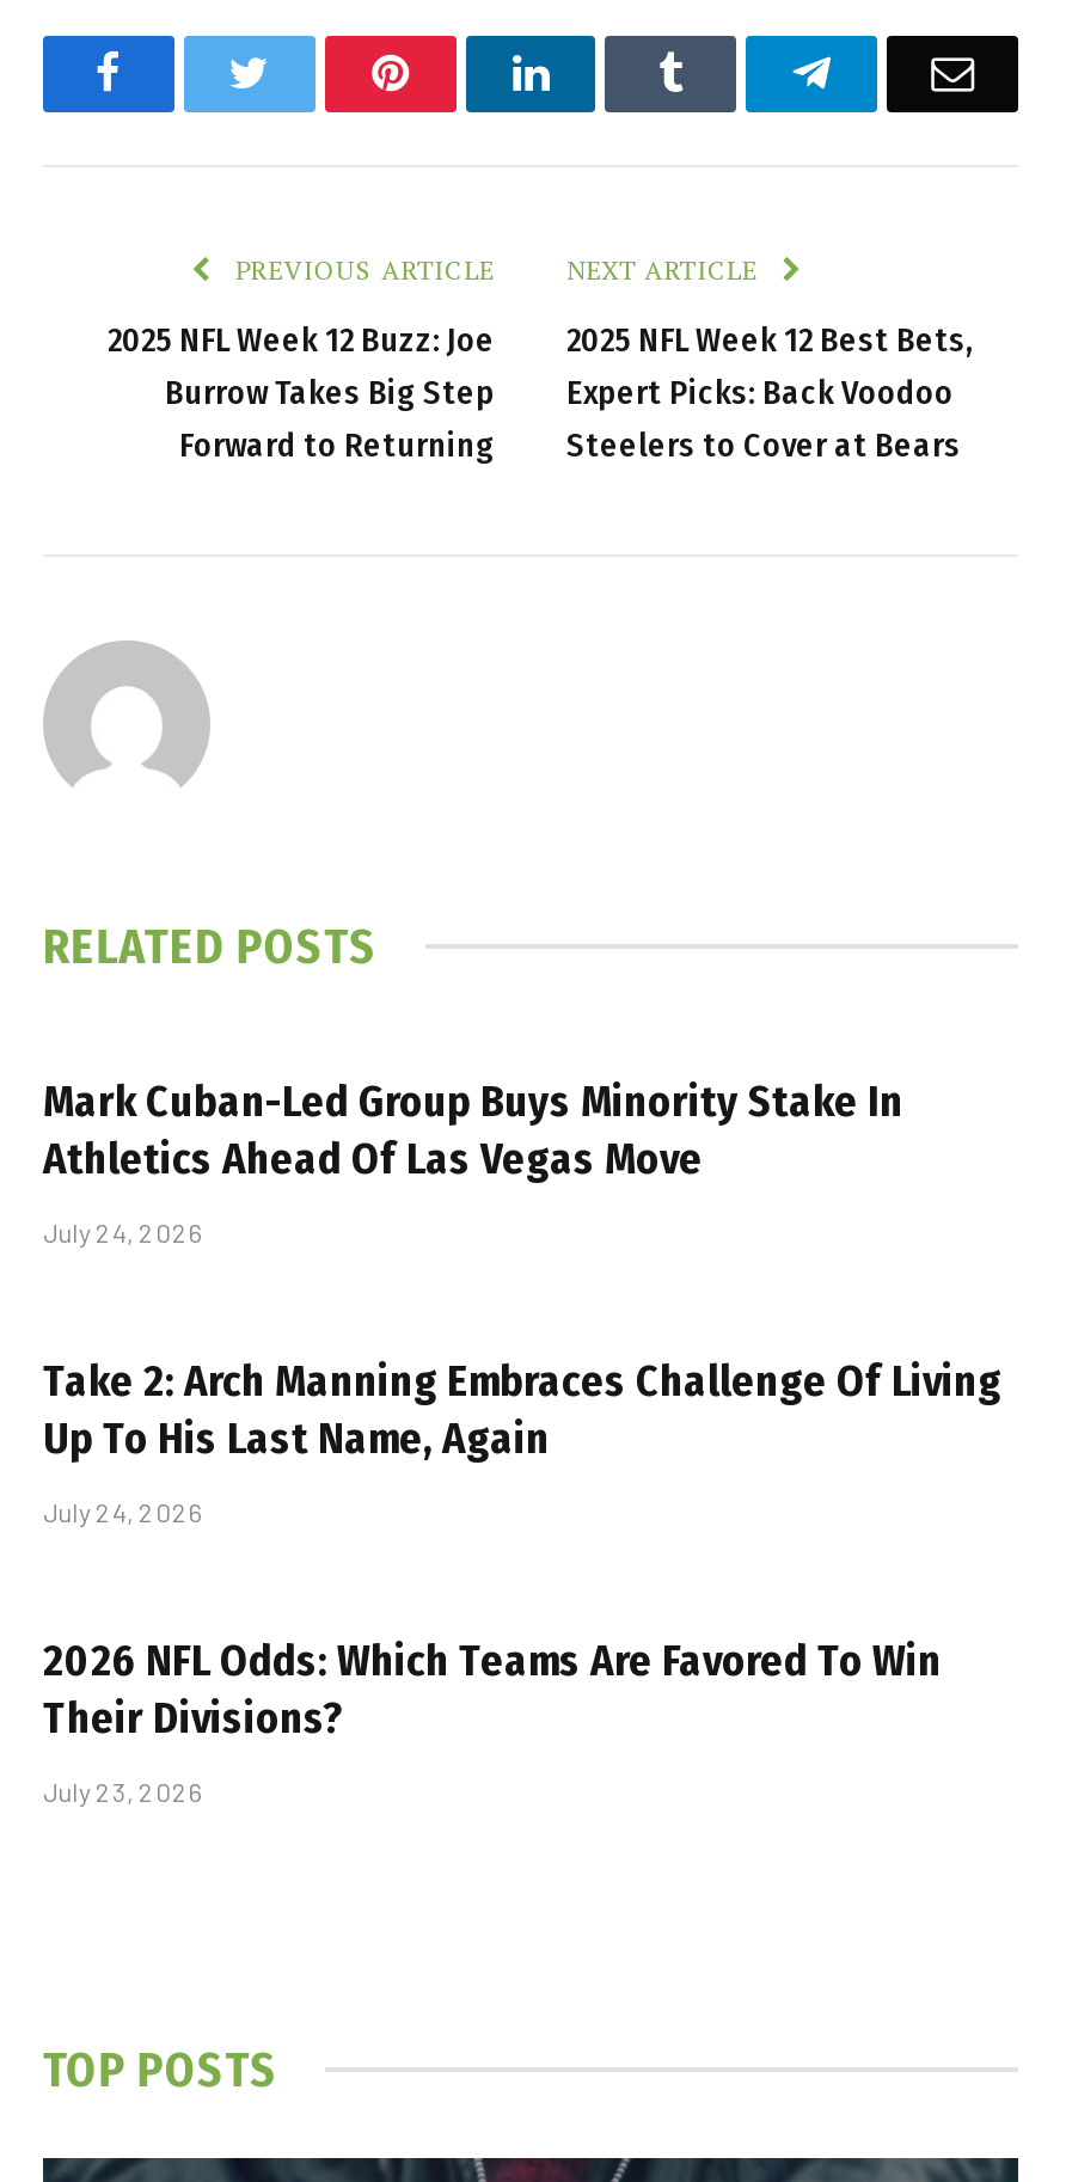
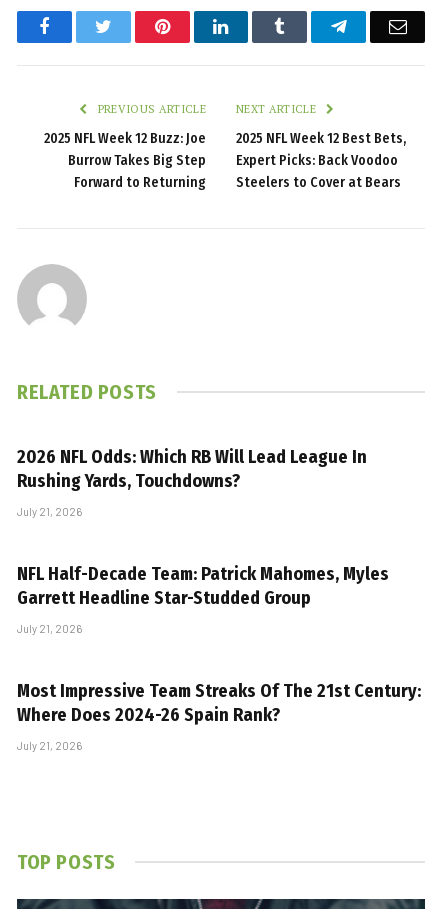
- Mark Cuban-Led Group Buys Minority Stake In
- Athletics Ahead Of Las Vegas Move
+ 2026 NFL Odds: Which RB Will Lead League In
+ Rushing Yards, Touchdowns?

- July 24, 2026
+ July 21, 2026

- Take 2: Arch Manning Embraces Challenge Of Living
- Up To His Last Name, Again
+ NFL Half-Decade Team: Patrick Mahomes, Myles
+ Garrett Headline Star-Studded Group

- July 24, 2026
+ July 21, 2026

- 2026 NFL Odds: Which Teams Are Favored To Win
- Their Divisions?
+ Most Impressive Team Streaks Of The 21st Century:
+ Where Does 2024-26 Spain Rank?

- July 23, 2026
+ July 21, 2026
